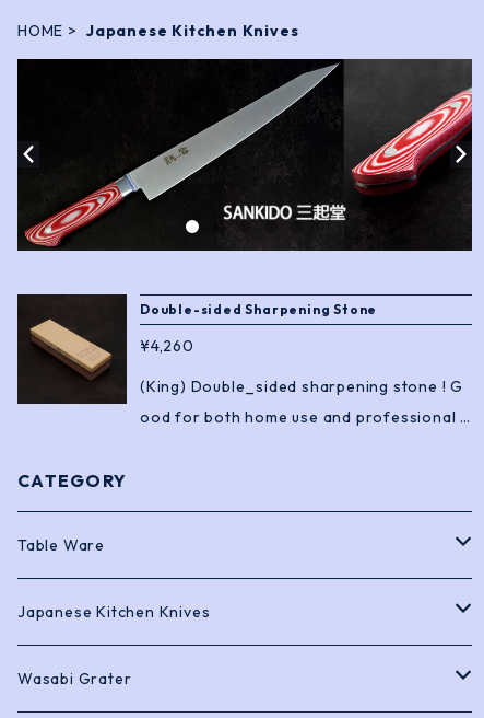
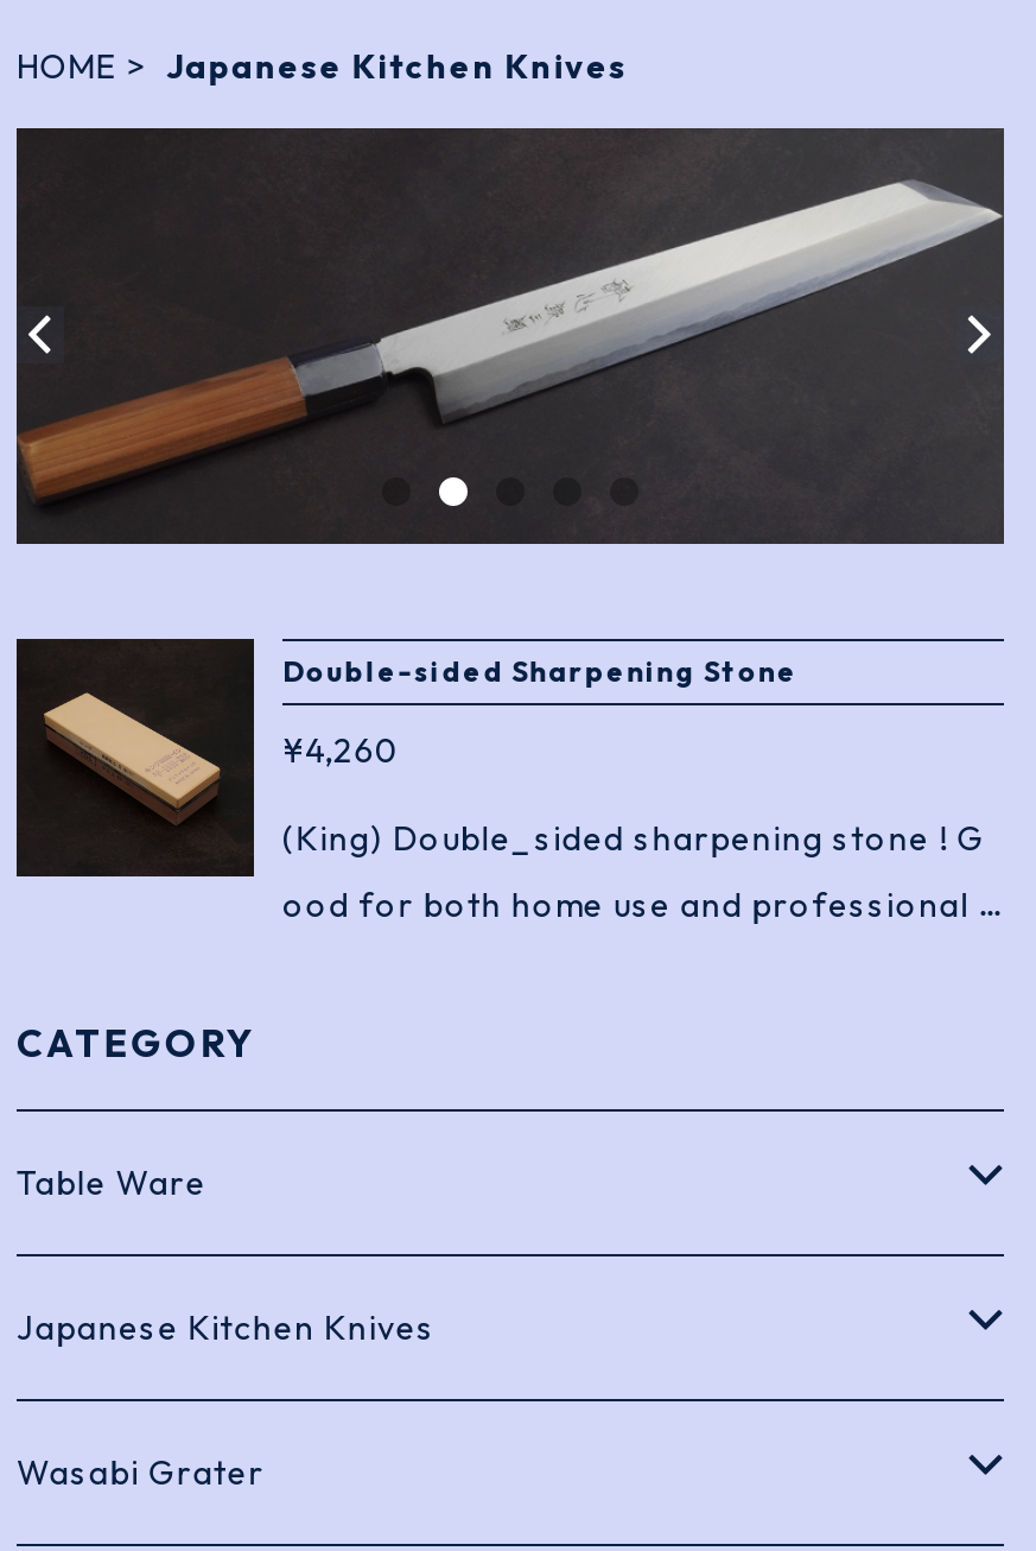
- [image]
+ [image]
